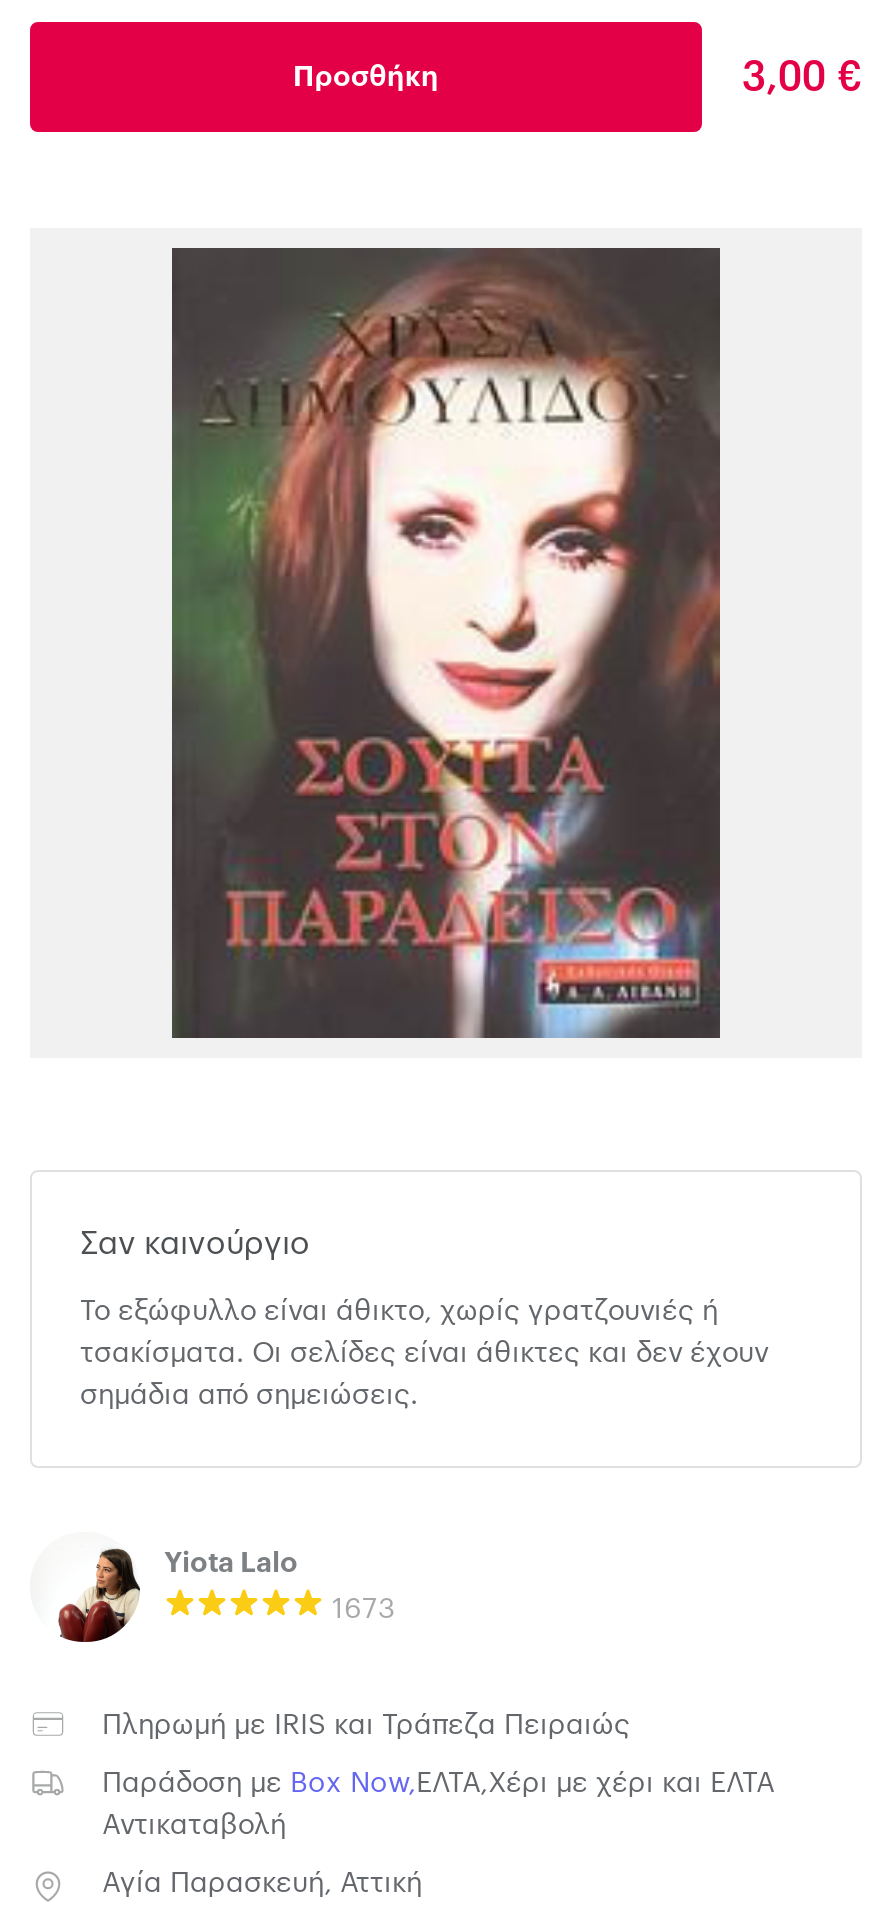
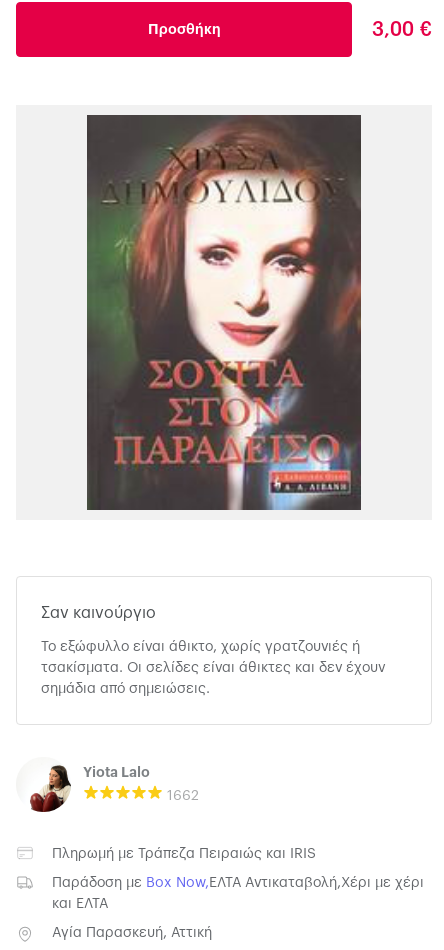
- 1673
+ 1662

- Πληρωμή με IRIS και Τράπεζα Πειραιώς
+ Πληρωμή με Τράπεζα Πειραιώς και IRIS

- Παράδοση με Box Now, ΕΛΤΑ,Χέρι με χέρι και ΕΛΤΑ
+ Παράδοση με Box Now,ΕΛΤΑ Αντικαταβολή,Χέρι με χέρι

- Αντικαταβολή
+ και ΕΛΤΑ
